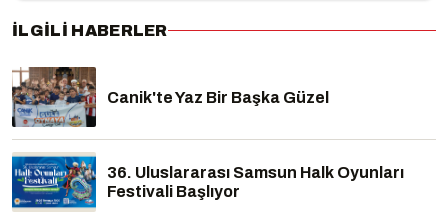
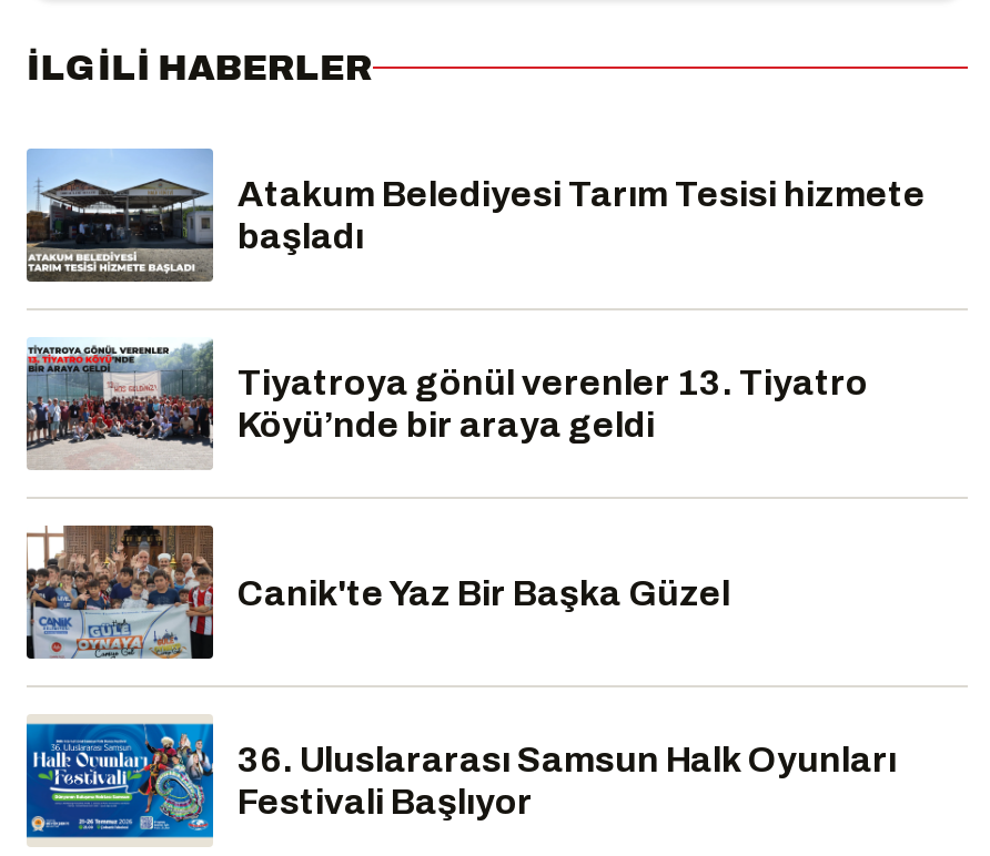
+ [image]
+ Atakum Belediyesi Tarım Tesisi hizmete
+ başladı

+ [image]
+ Tiyatroya gönül verenler 13. Tiyatro
+ Köyü’nde bir araya geldi
